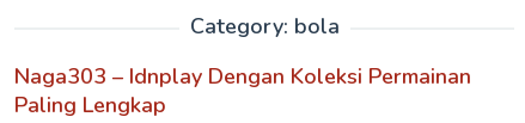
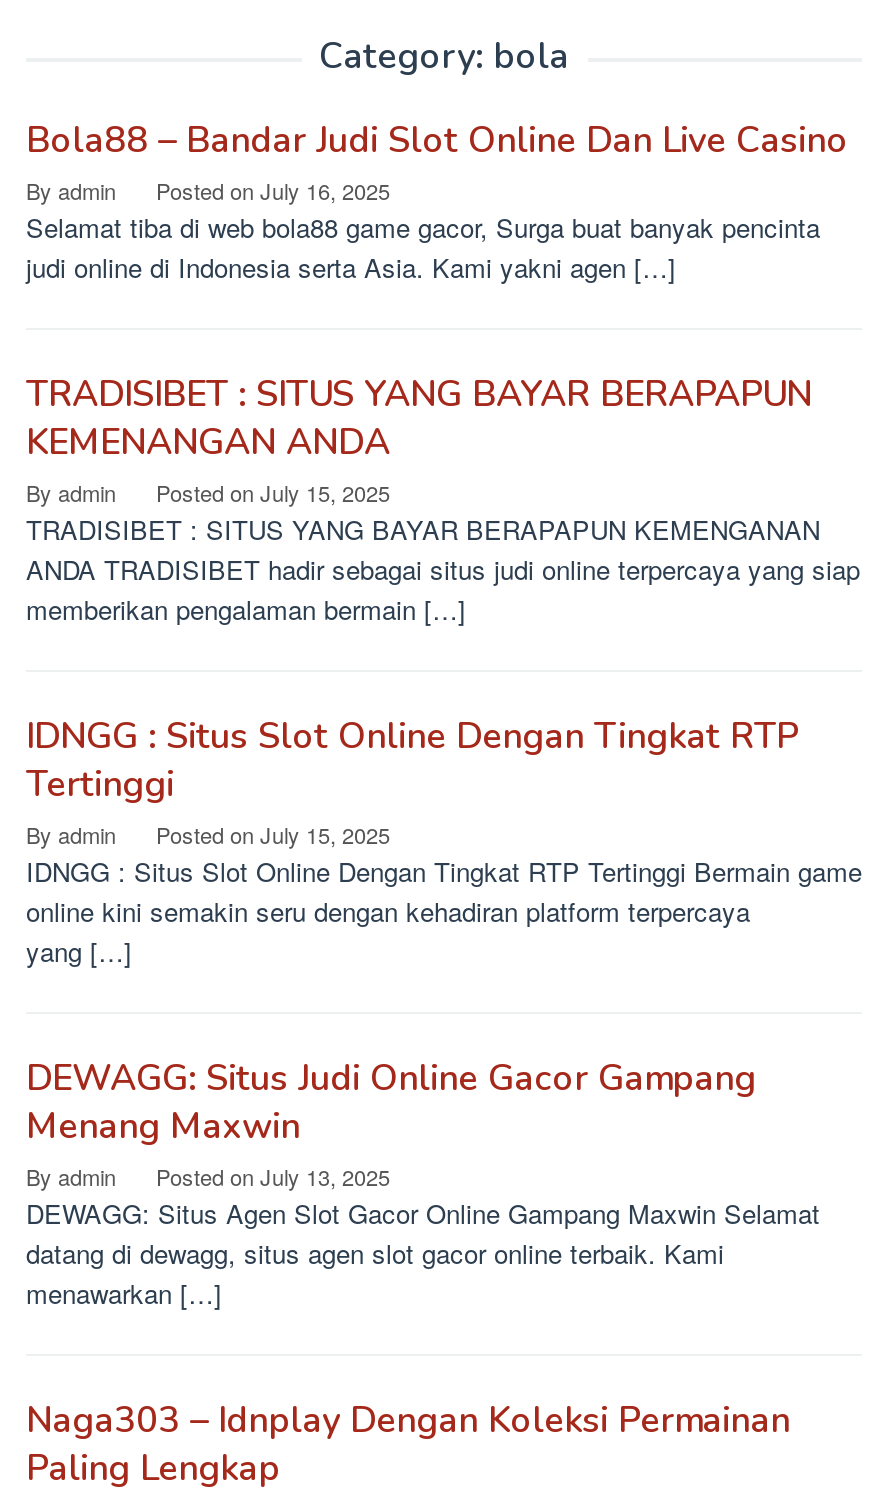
+ Bola88 – Bandar Judi Slot Online Dan Live Casino
+ By admin
+ Posted on July 16, 2025
+ Selamat tiba di web bola88 game gacor, Surga buat banyak pencinta
+ judi online di Indonesia serta Asia. Kami yakni agen […]
+ TRADISIBET : SITUS YANG BAYAR BERAPAPUN
+ KEMENANGAN ANDA
+ By admin
+ Posted on July 15, 2025
+ TRADISIBET : SITUS YANG BAYAR BERAPAPUN KEMENGANAN
+ ANDA TRADISIBET hadir sebagai situs judi online terpercaya yang siap
+ memberikan pengalaman bermain […]
+ IDNGG : Situs Slot Online Dengan Tingkat RTP
+ Tertinggi
+ By admin
+ Posted on July 15, 2025
+ IDNGG : Situs Slot Online Dengan Tingkat RTP Tertinggi Bermain game
+ online kini semakin seru dengan kehadiran platform terpercaya
+ yang […]
+ DEWAGG: Situs Judi Online Gacor Gampang
+ Menang Maxwin
+ By admin
+ Posted on July 13, 2025
+ DEWAGG: Situs Agen Slot Gacor Online Gampang Maxwin Selamat
+ datang di dewagg, situs agen slot gacor online terbaik. Kami
+ menawarkan […]
